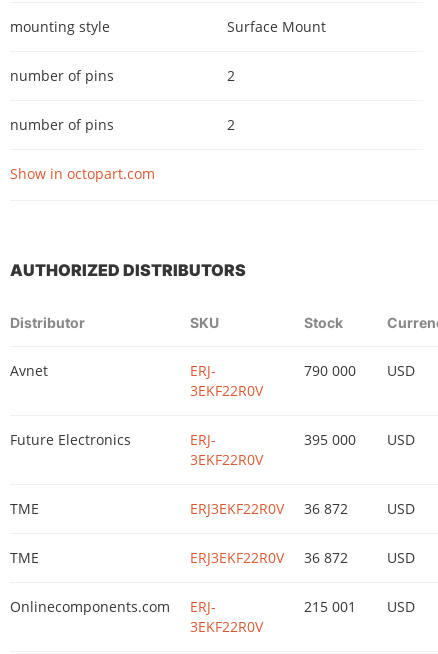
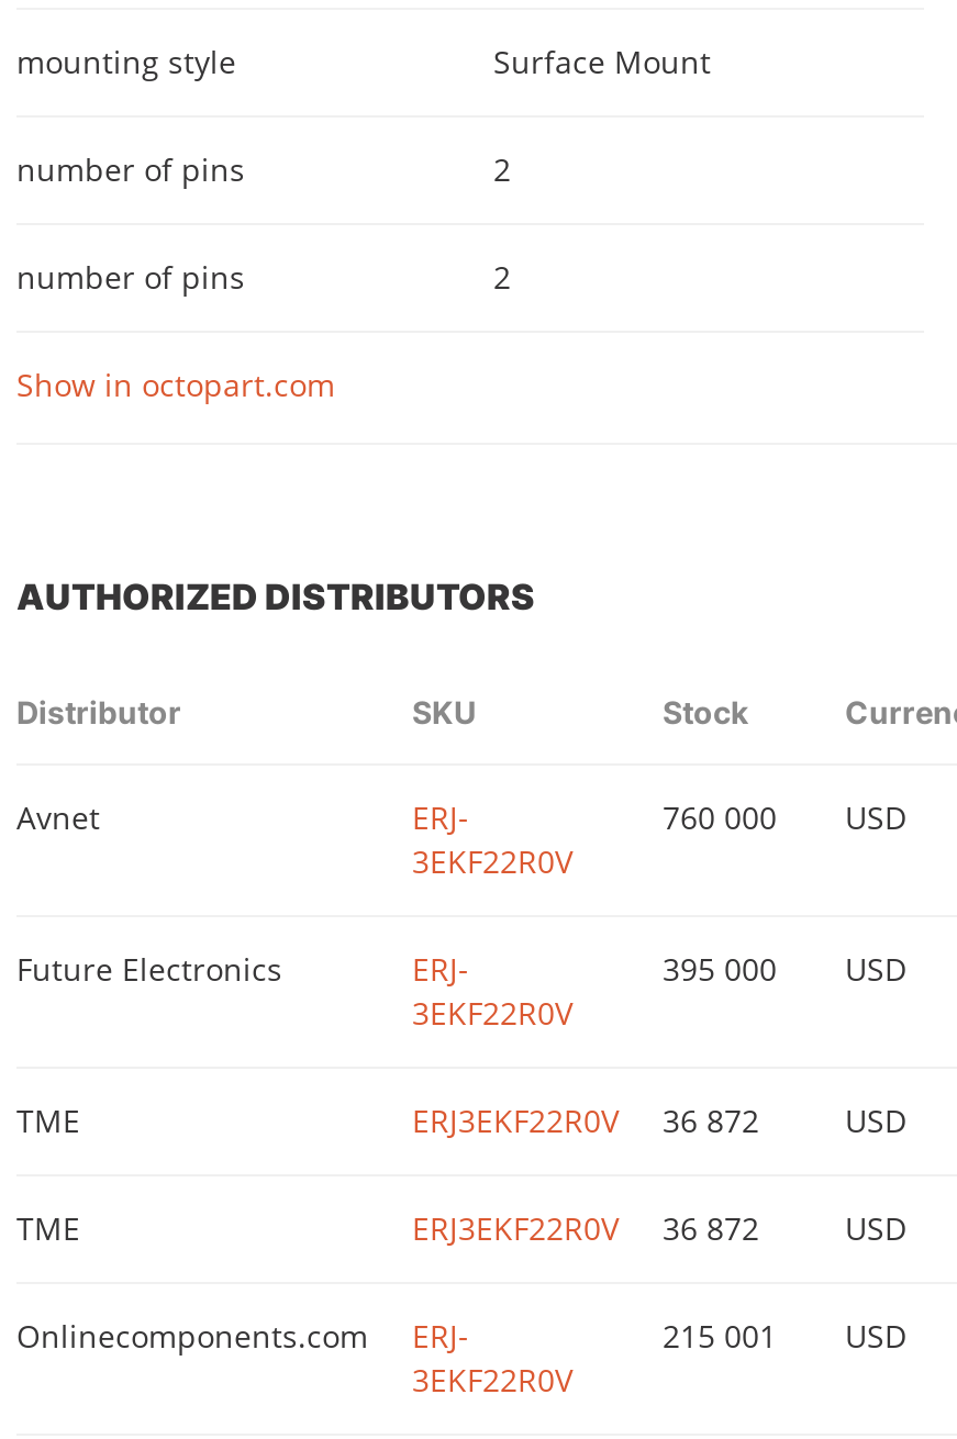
- 790 000 USD
+ 760 000 USD
